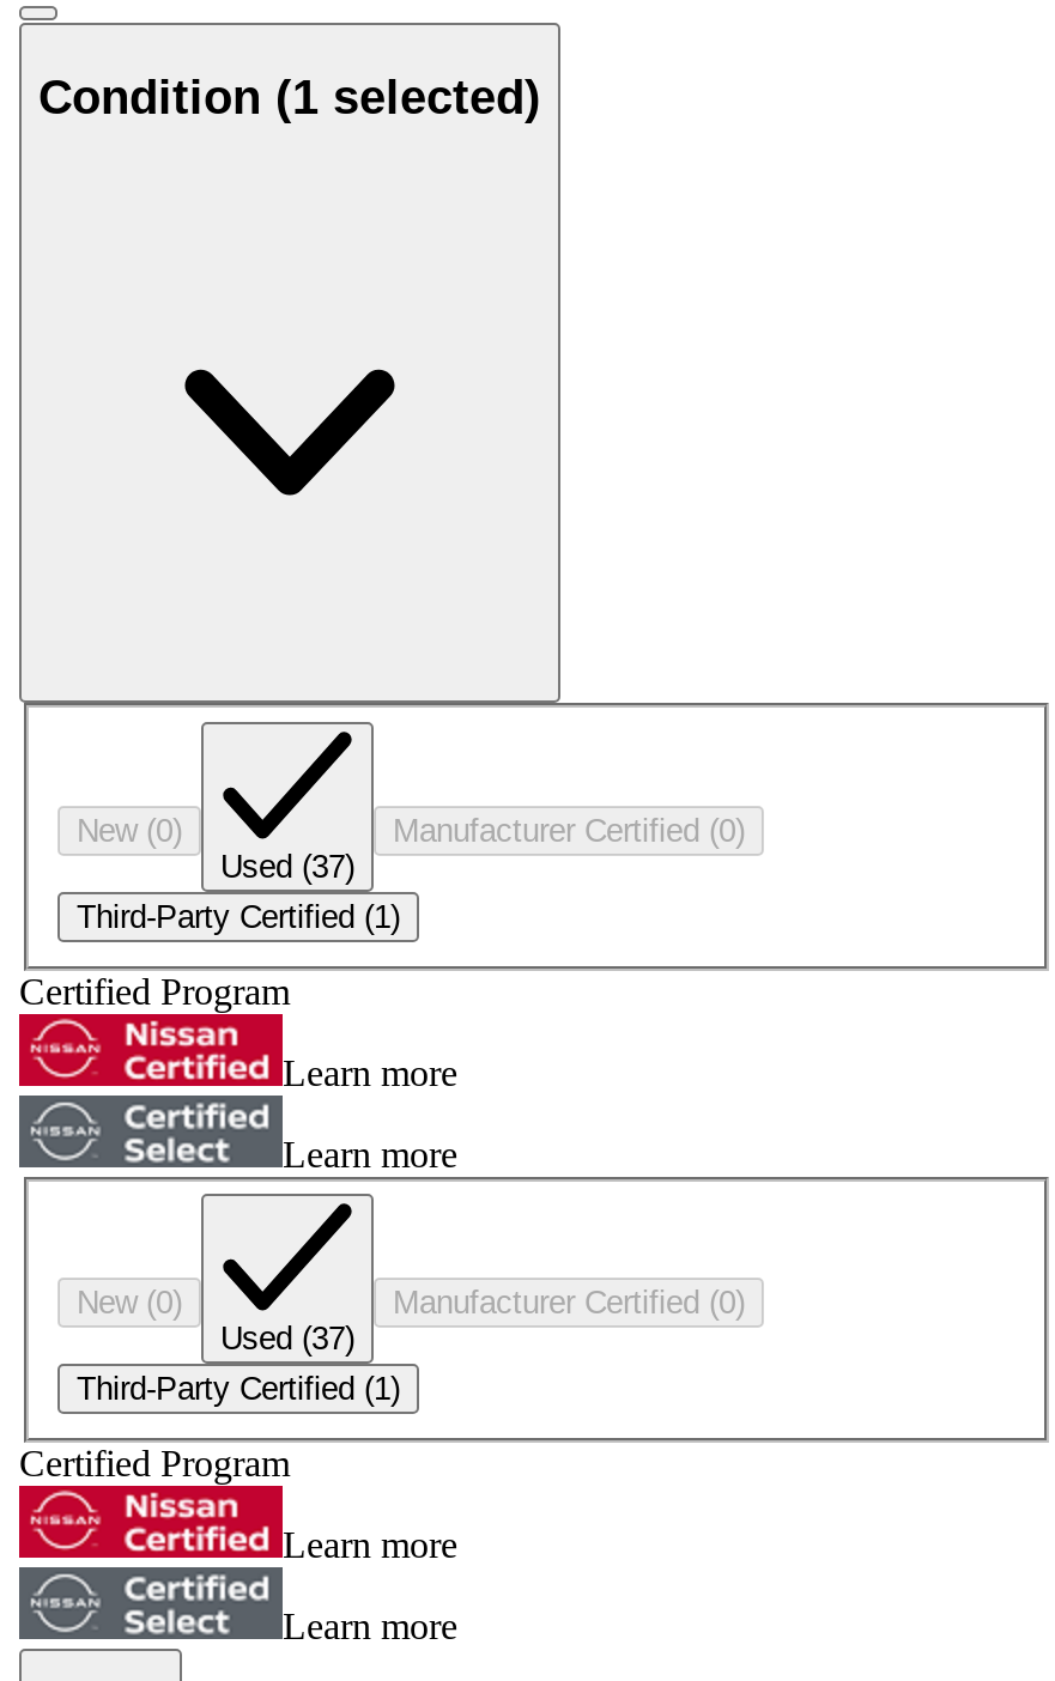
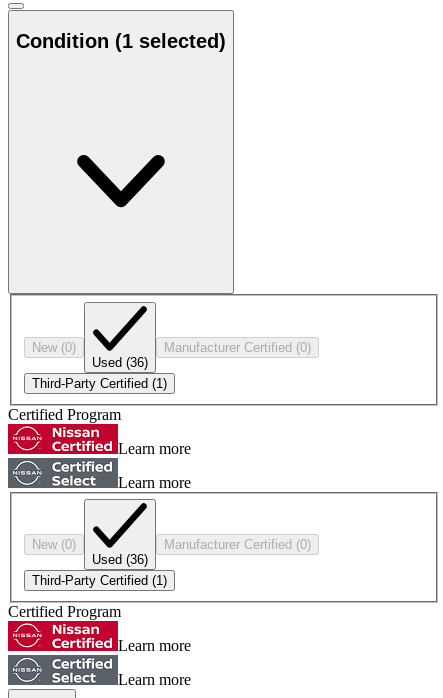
- Used (37)
+ Used (36)

- Used (37)
+ Used (36)
